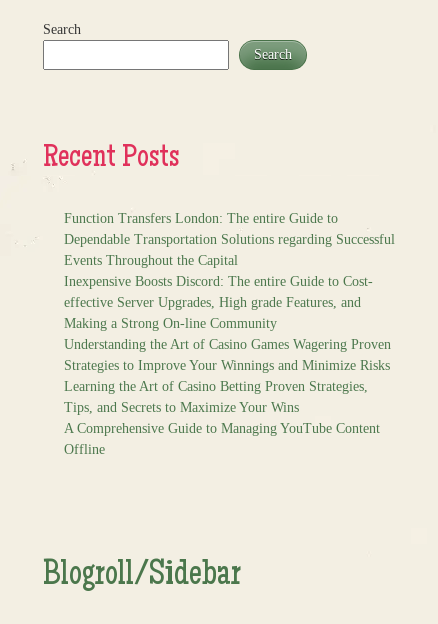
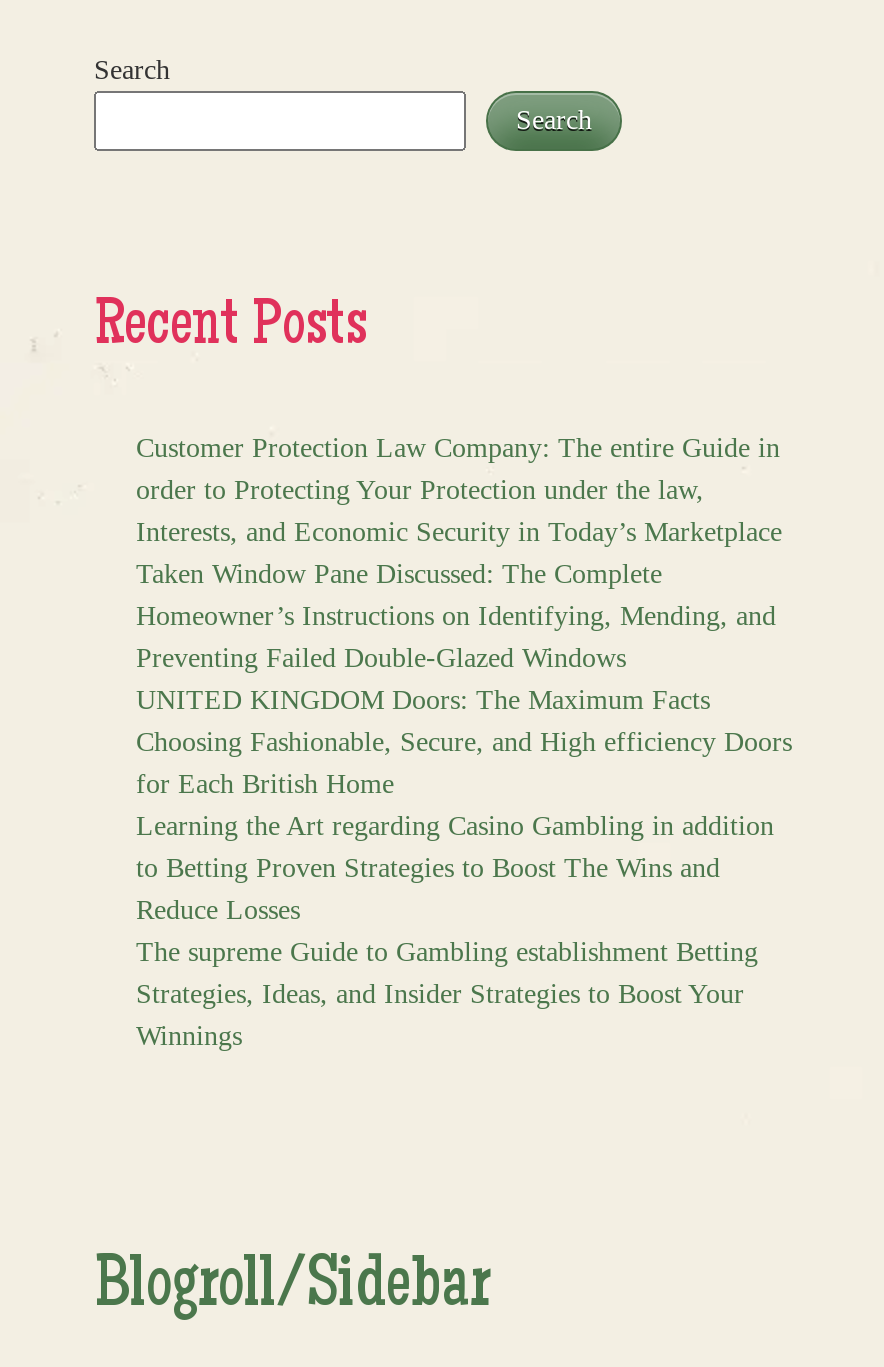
- Function Transfers London: The entire Guide to
- Dependable Transportation Solutions regarding Successful
- Events Throughout the Capital
- Inexpensive Boosts Discord: The entire Guide to Cost-
- effective Server Upgrades, High grade Features, and
- Making a Strong On-line Community
- Understanding the Art of Casino Games Wagering Proven
- Strategies to Improve Your Winnings and Minimize Risks
- Learning the Art of Casino Betting Proven Strategies,
- Tips, and Secrets to Maximize Your Wins
- A Comprehensive Guide to Managing YouTube Content
- Offline
+ Customer Protection Law Company: The entire Guide in
+ order to Protecting Your Protection under the law,
+ Interests, and Economic Security in Today’s Marketplace
+ Taken Window Pane Discussed: The Complete
+ Homeowner’s Instructions on Identifying, Mending, and
+ Preventing Failed Double-Glazed Windows
+ UNITED KINGDOM Doors: The Maximum Facts
+ Choosing Fashionable, Secure, and High efficiency Doors
+ for Each British Home
+ Learning the Art regarding Casino Gambling in addition
+ to Betting Proven Strategies to Boost The Wins and
+ Reduce Losses
+ The supreme Guide to Gambling establishment Betting
+ Strategies, Ideas, and Insider Strategies to Boost Your
+ Winnings
